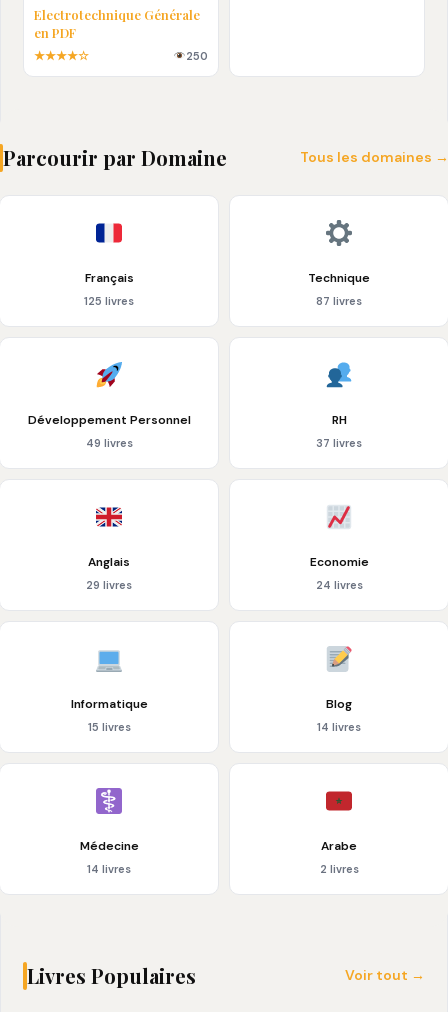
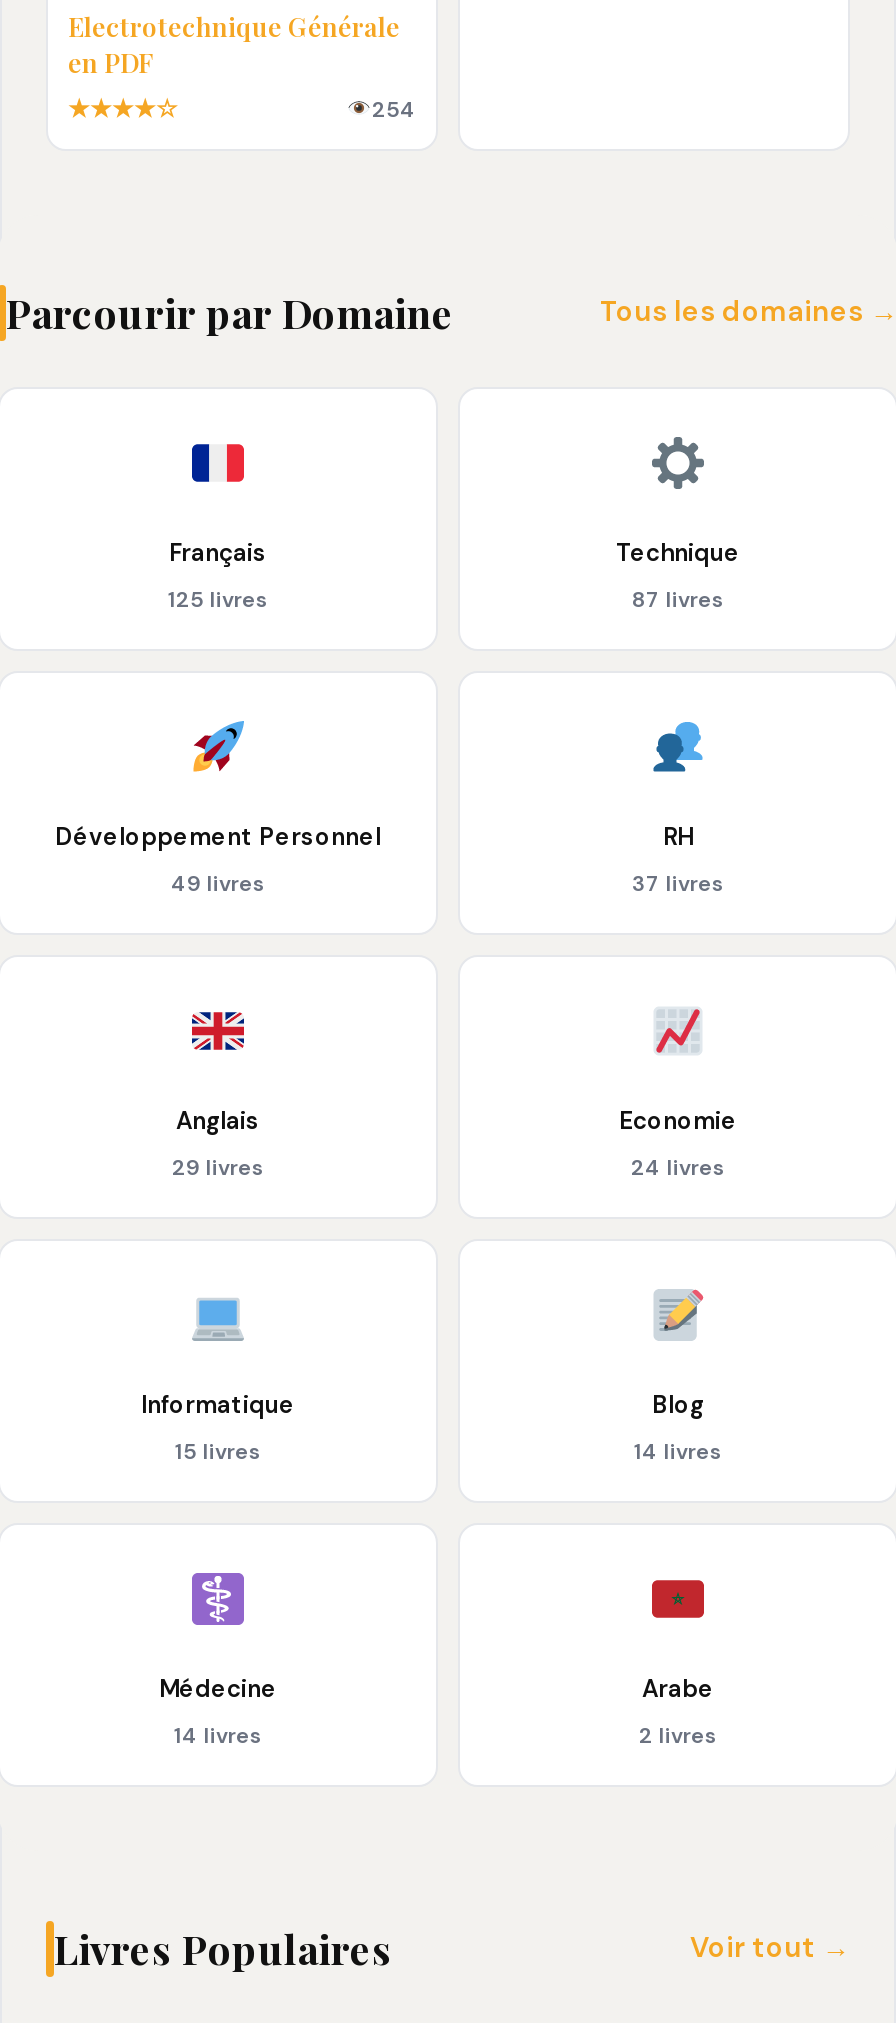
- 250
+ 254
